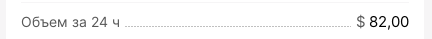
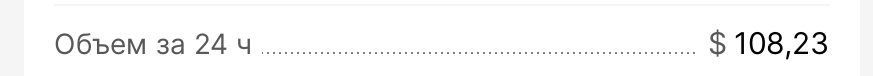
- 82,00
+ 108,23
